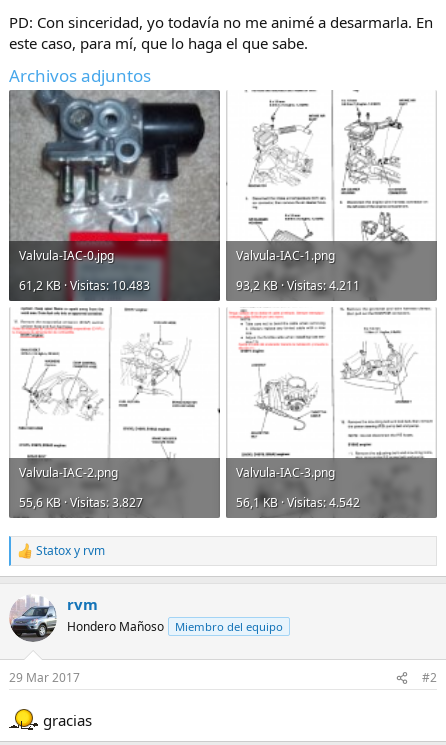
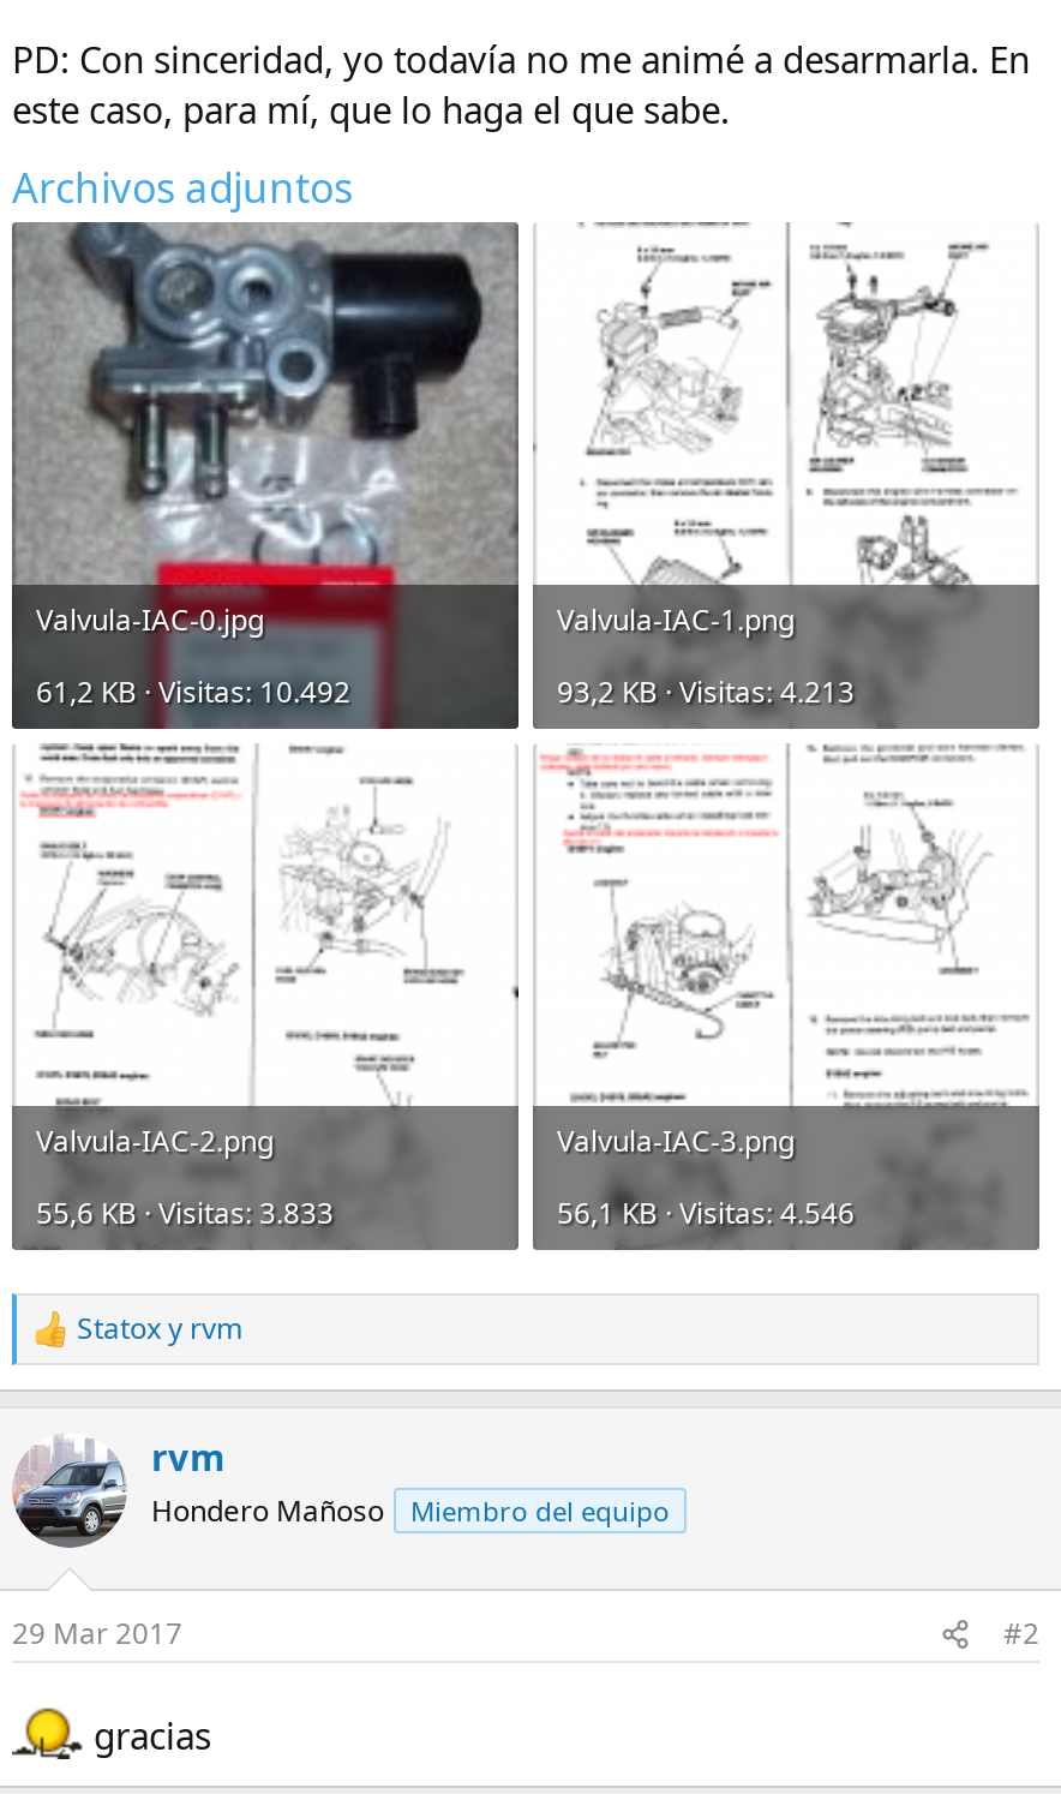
- 61,2 KB · Visitas: 10.483
+ 61,2 KB · Visitas: 10.492

- 93,2 KB · Visitas: 4.211
+ 93,2 KB · Visitas: 4.213

- 55,6 KB · Visitas: 3.827
+ 55,6 KB · Visitas: 3.833

- 56,1 KB · Visitas: 4.542
+ 56,1 KB · Visitas: 4.546
